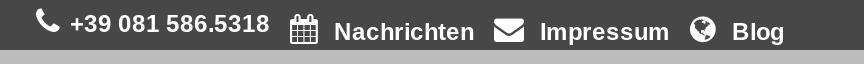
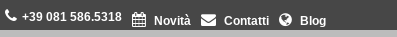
- Nachrichten
- Impressum
+ Novità
+ Contatti
